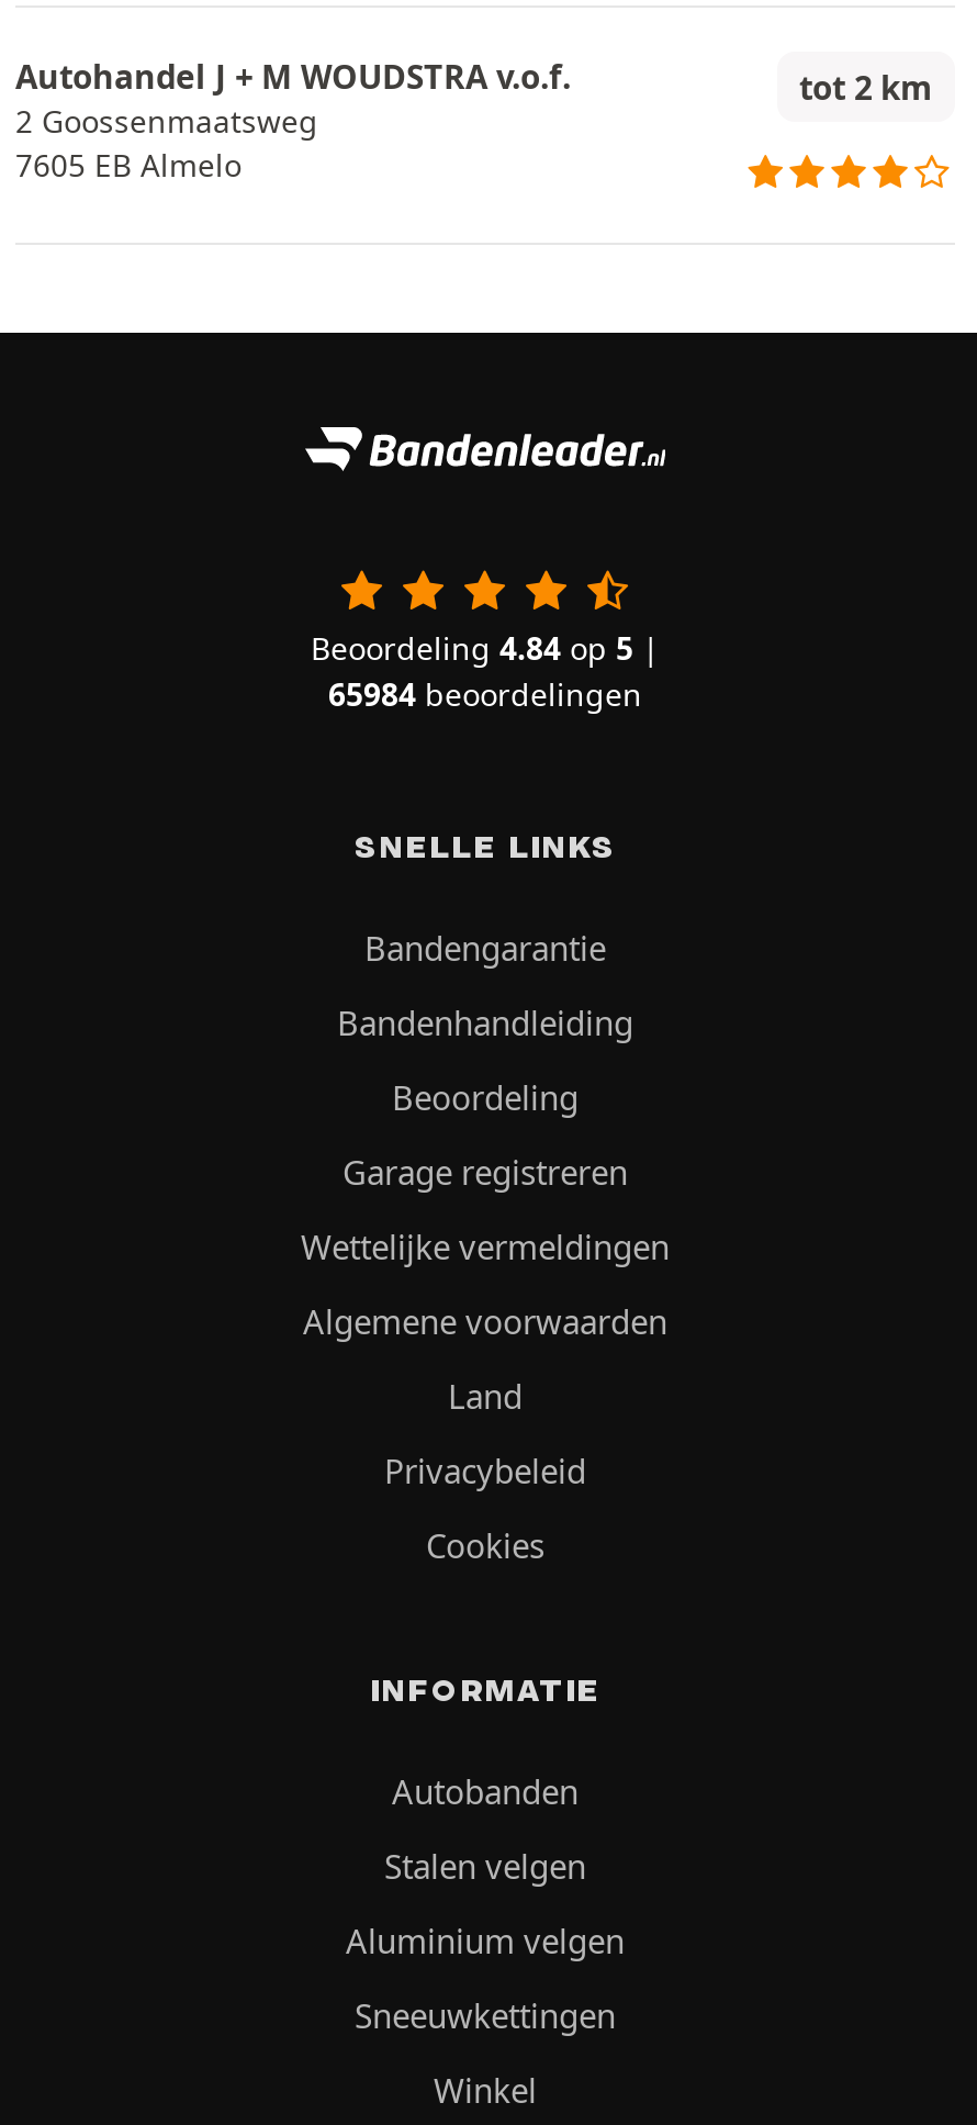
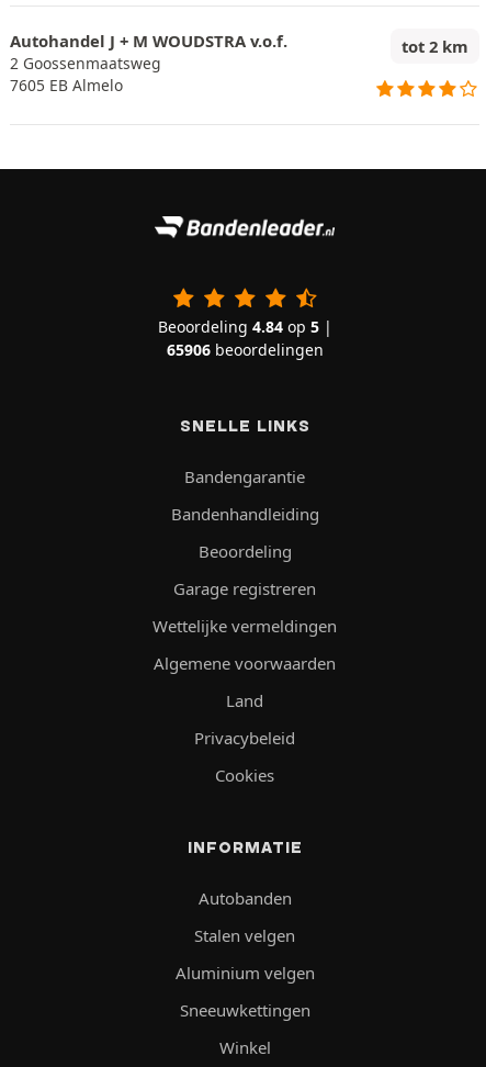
- 65984 beoordelingen
+ 65906 beoordelingen
